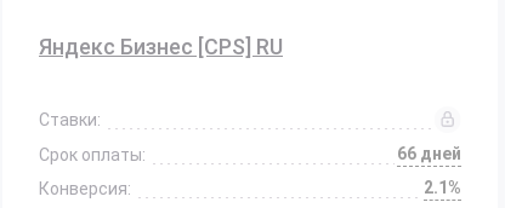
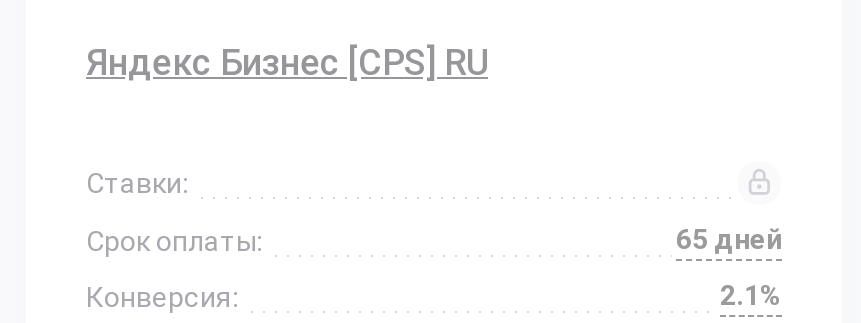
- 66 дней
+ 65 дней
